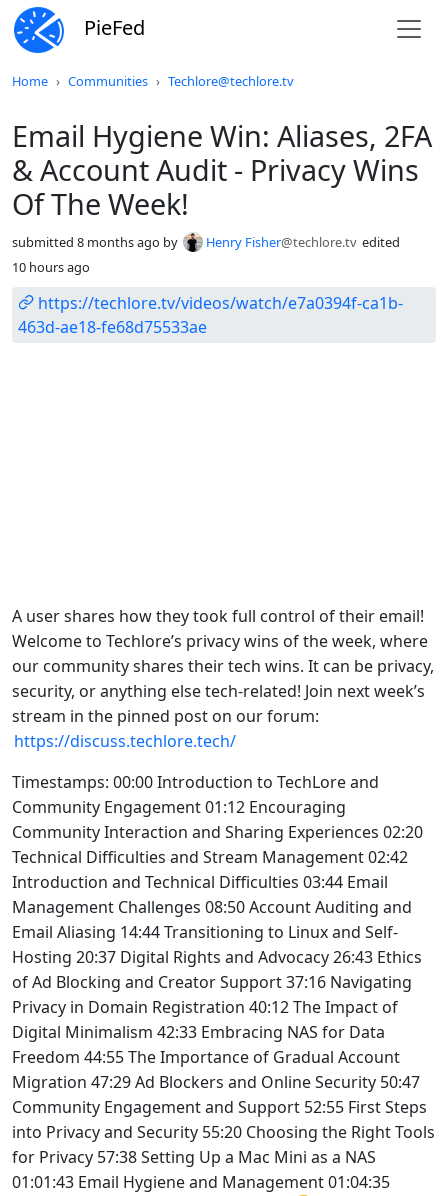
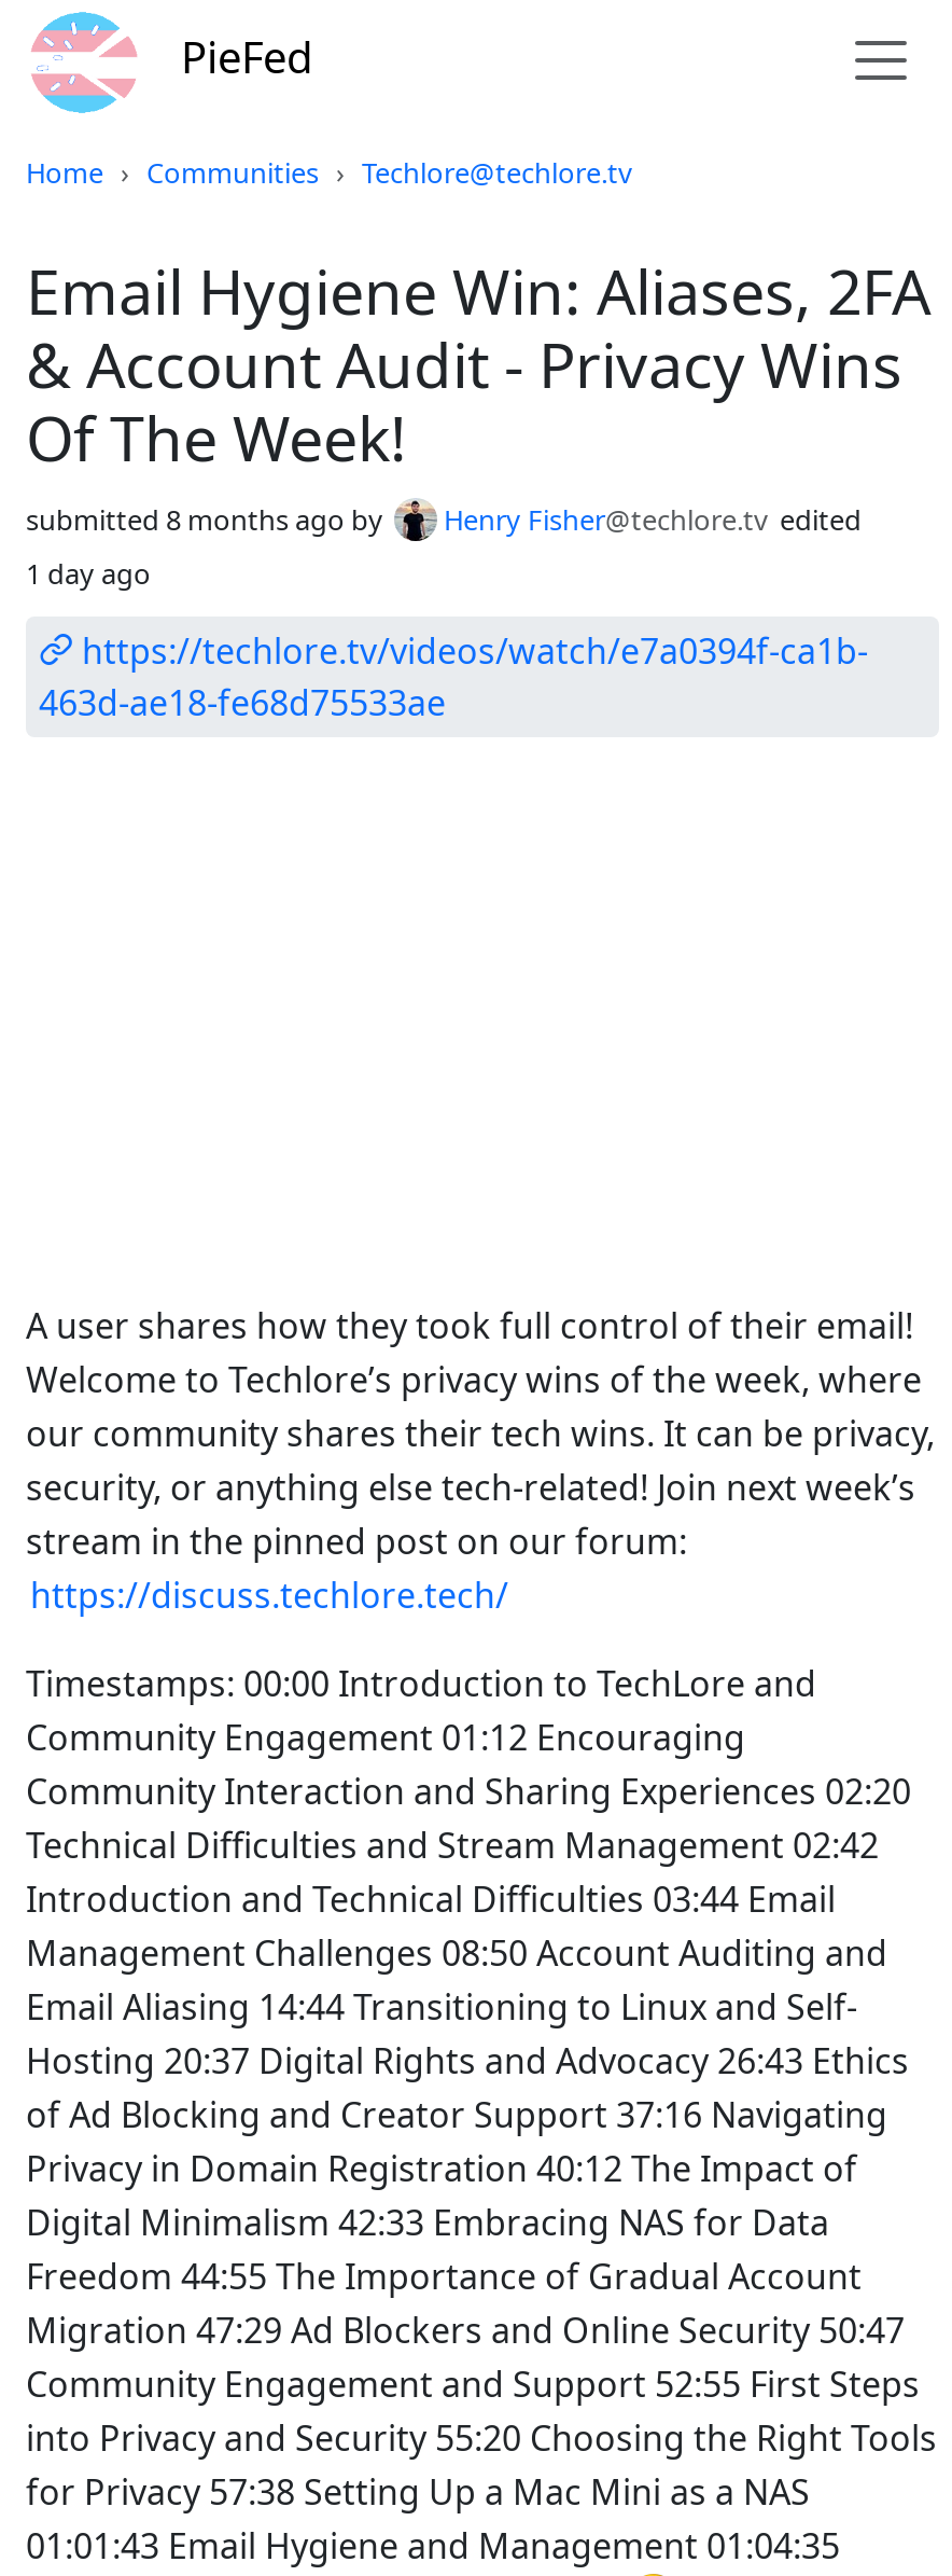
- [image]
+ [image]

- 10 hours ago
+ 1 day ago
